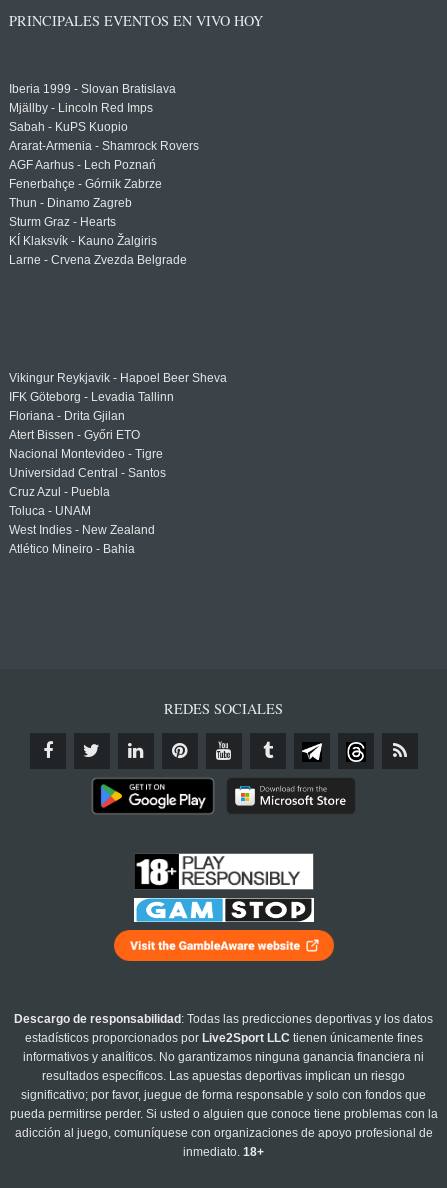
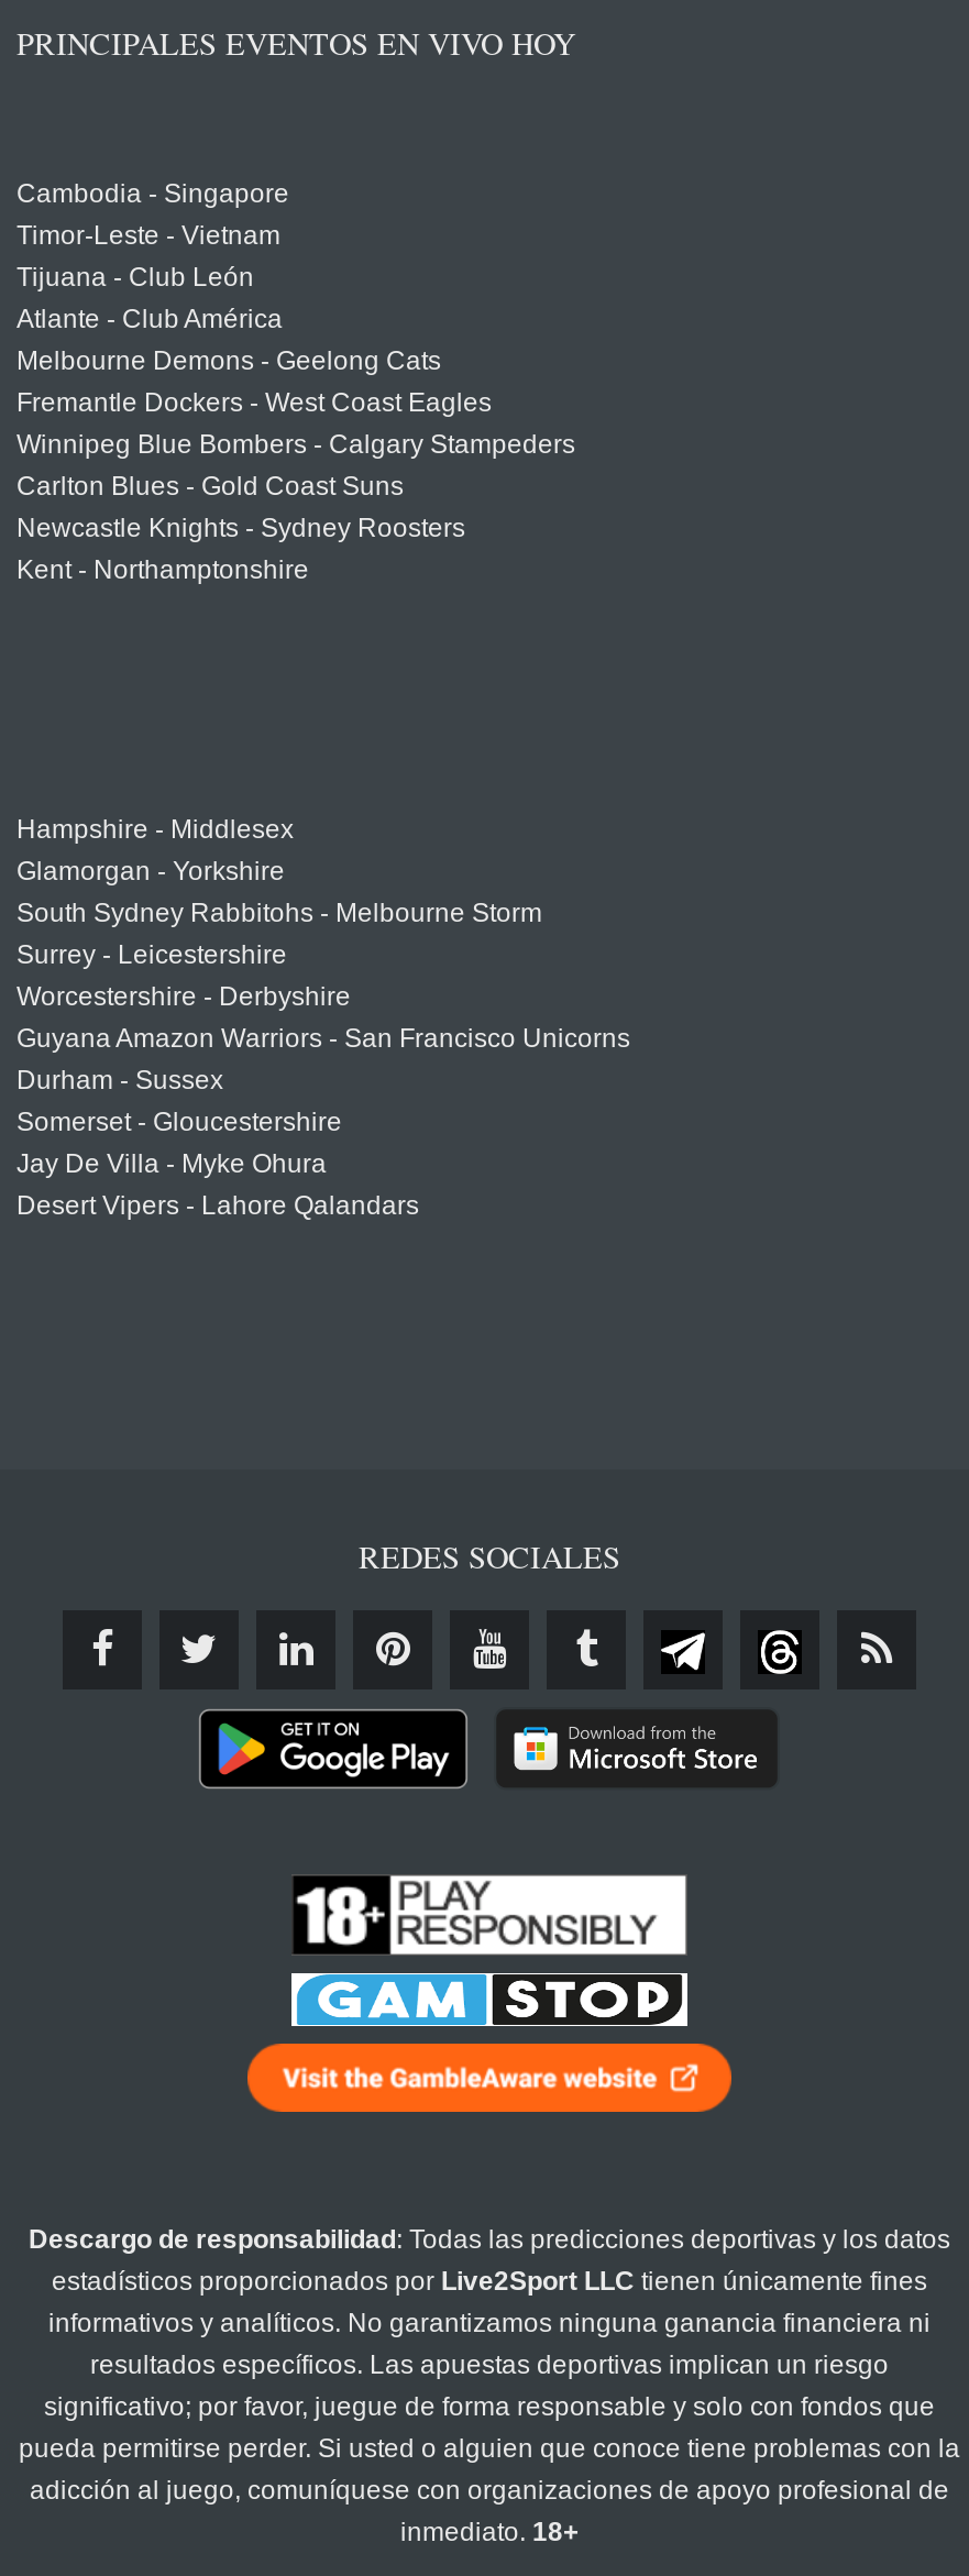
- Iberia 1999 - Slovan Bratislava
- Mjällby - Lincoln Red Imps
- Sabah - KuPS Kuopio
- Ararat-Armenia - Shamrock Rovers
- AGF Aarhus - Lech Poznań
- Fenerbahçe - Górnik Zabrze
- Thun - Dinamo Zagreb
- Sturm Graz - Hearts
- KÍ Klaksvík - Kauno Žalgiris
- Larne - Crvena Zvezda Belgrade
+ Cambodia - Singapore
+ Timor-Leste - Vietnam
+ Tijuana - Club León
+ Atlante - Club América
+ Melbourne Demons - Geelong Cats
+ Fremantle Dockers - West Coast Eagles
+ Winnipeg Blue Bombers - Calgary Stampeders
+ Carlton Blues - Gold Coast Suns
+ Newcastle Knights - Sydney Roosters
+ Kent - Northamptonshire

- Vikingur Reykjavik - Hapoel Beer Sheva
- IFK Göteborg - Levadia Tallinn
- Floriana - Drita Gjilan
- Atert Bissen - Győri ETO
- Nacional Montevideo - Tigre
- Universidad Central - Santos
- Cruz Azul - Puebla
- Toluca - UNAM
- West Indies - New Zealand
- Atlético Mineiro - Bahia
+ Hampshire - Middlesex
+ Glamorgan - Yorkshire
+ South Sydney Rabbitohs - Melbourne Storm
+ Surrey - Leicestershire
+ Worcestershire - Derbyshire
+ Guyana Amazon Warriors - San Francisco Unicorns
+ Durham - Sussex
+ Somerset - Gloucestershire
+ Jay De Villa - Myke Ohura
+ Desert Vipers - Lahore Qalandars
